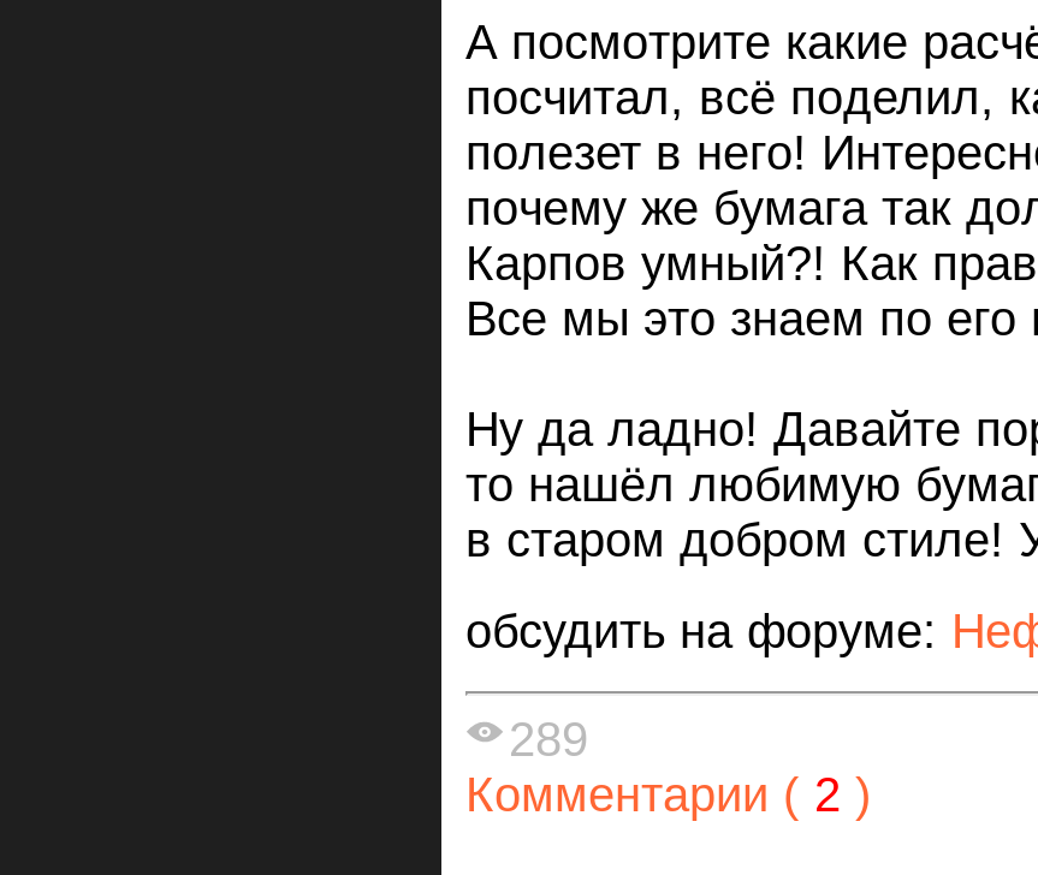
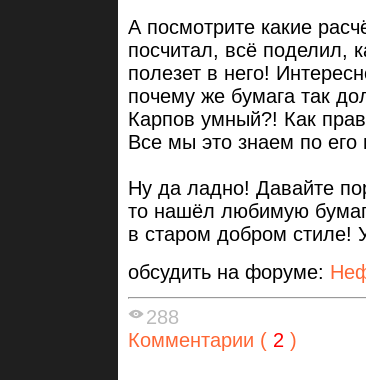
- 289
+ 288
